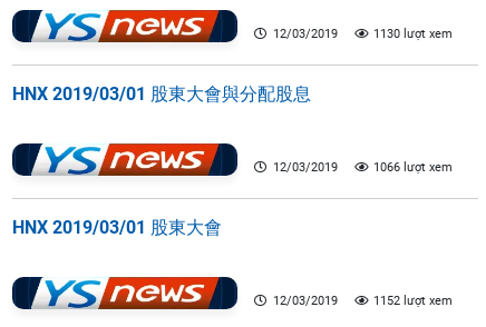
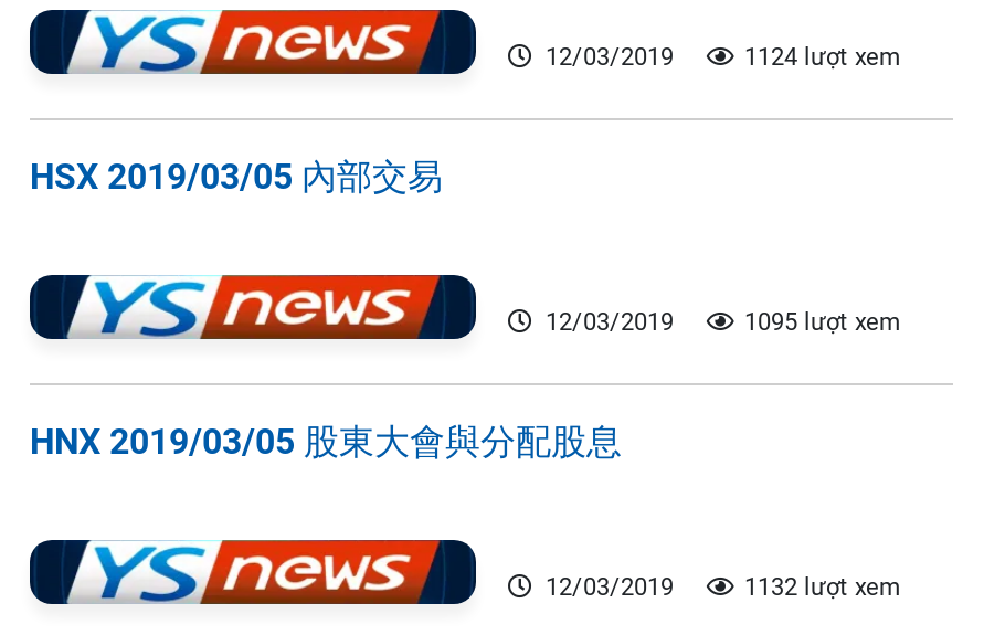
- 1130 lượt xem
+ 1124 lượt xem

- HNX 2019/03/01 股東大會與分配股息
+ HSX 2019/03/05 內部交易

- 1066 lượt xem
+ 1095 lượt xem

- HNX 2019/03/01 股東大會
+ HNX 2019/03/05 股東大會與分配股息

- 1152 lượt xem
+ 1132 lượt xem
